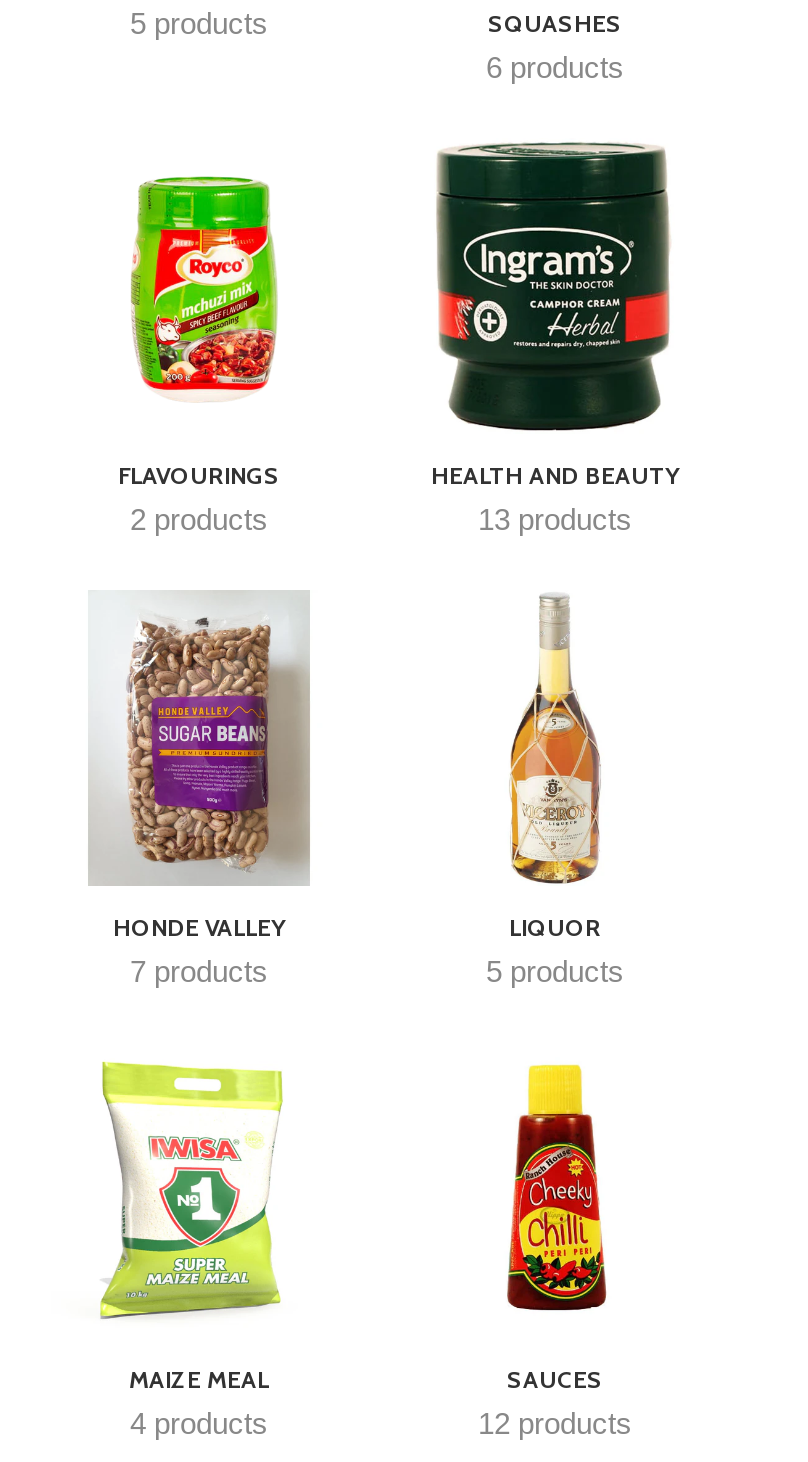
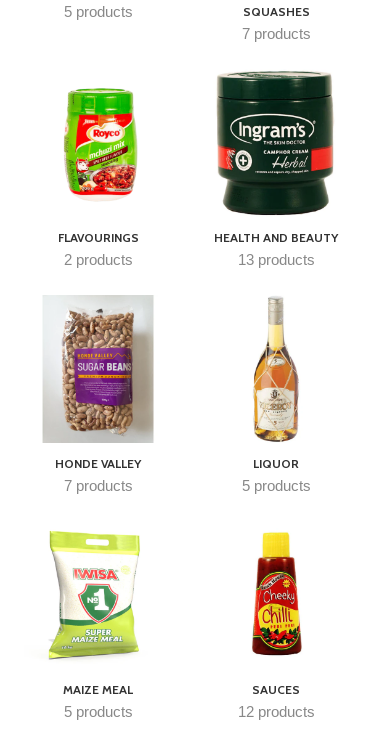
- 6 products
+ 7 products

- 4 products
+ 5 products
